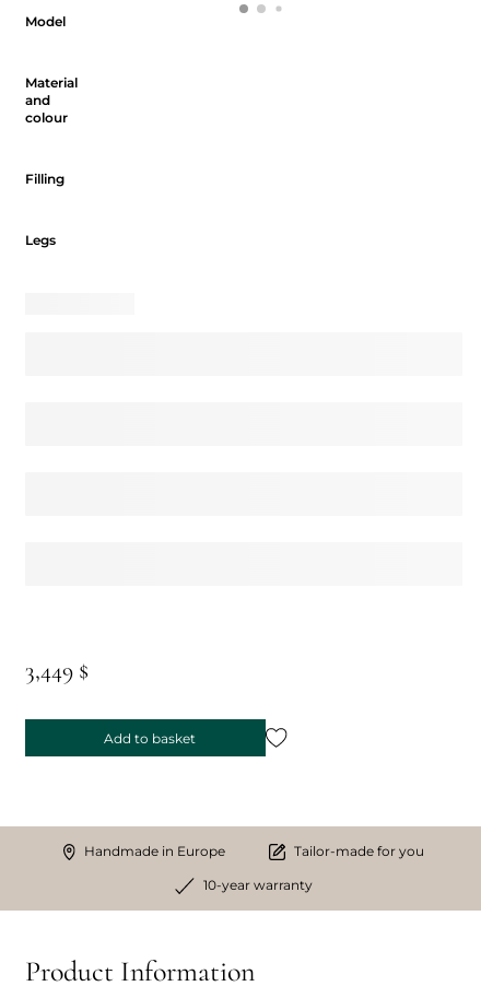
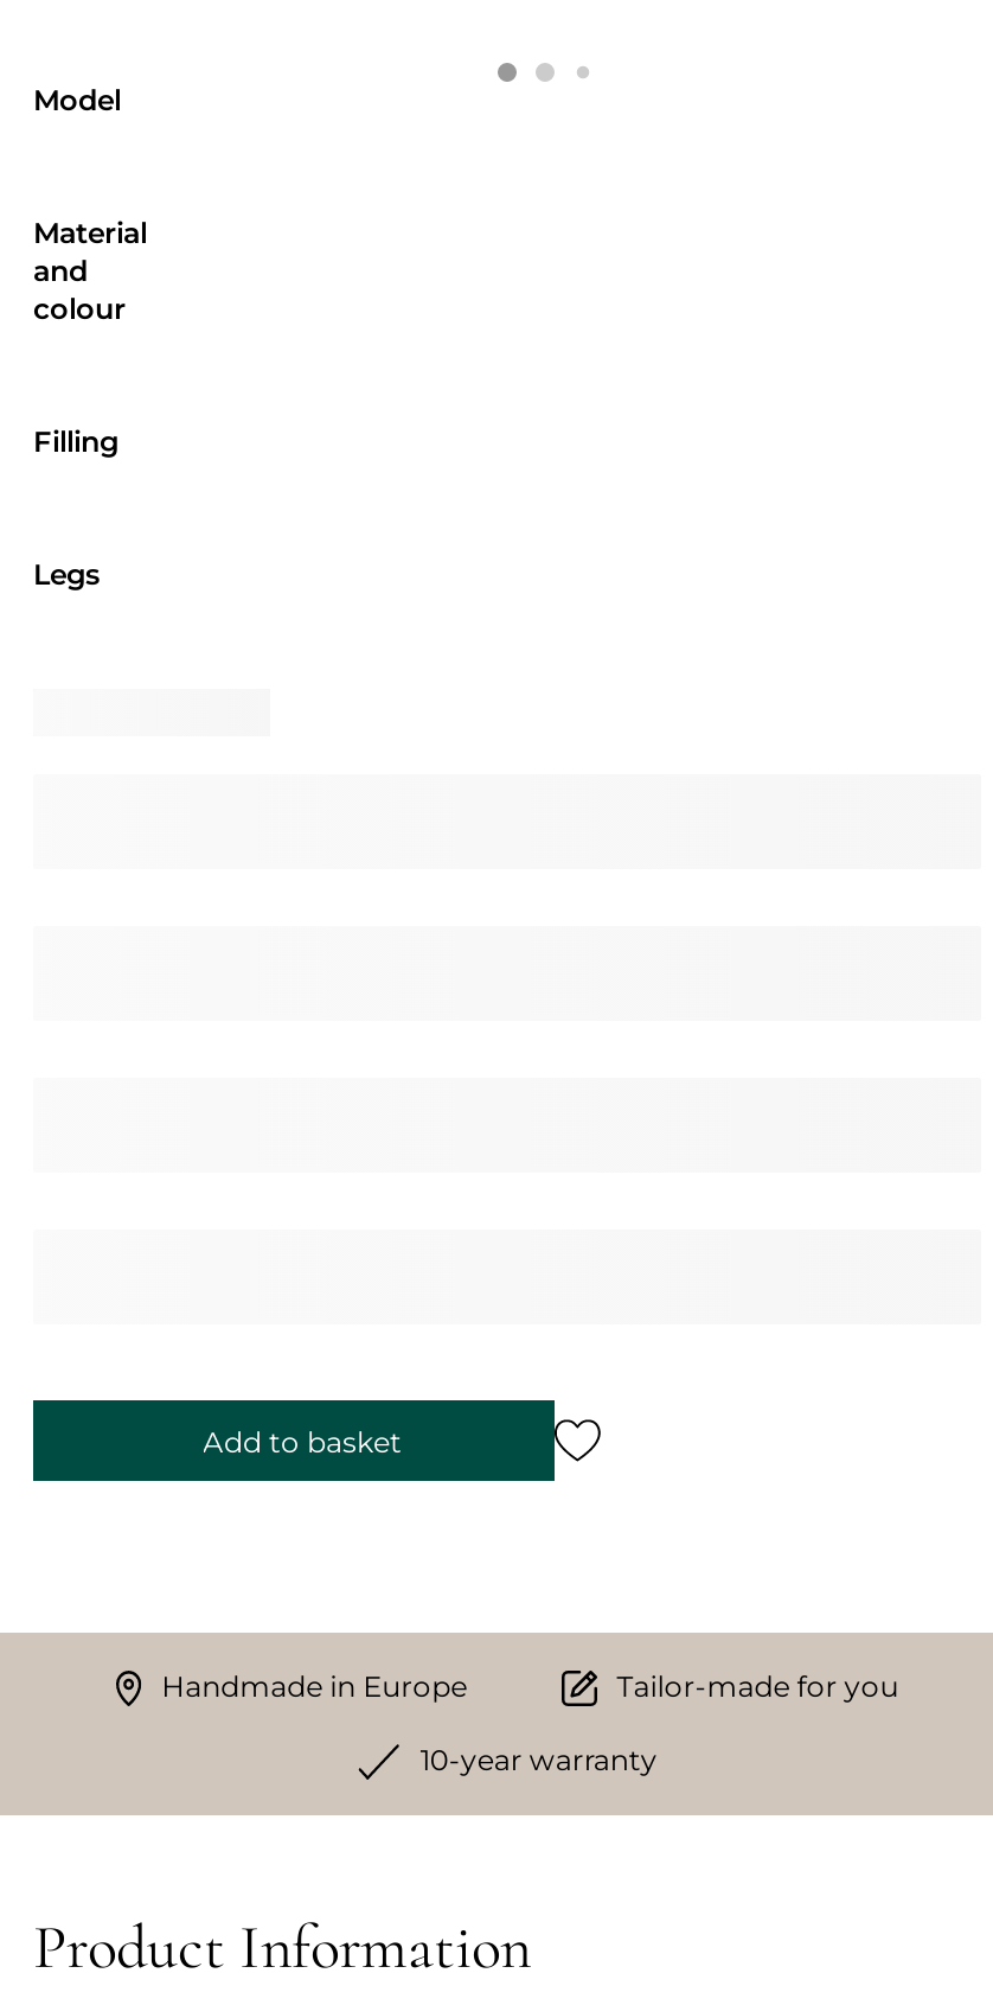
- 3,449 $
